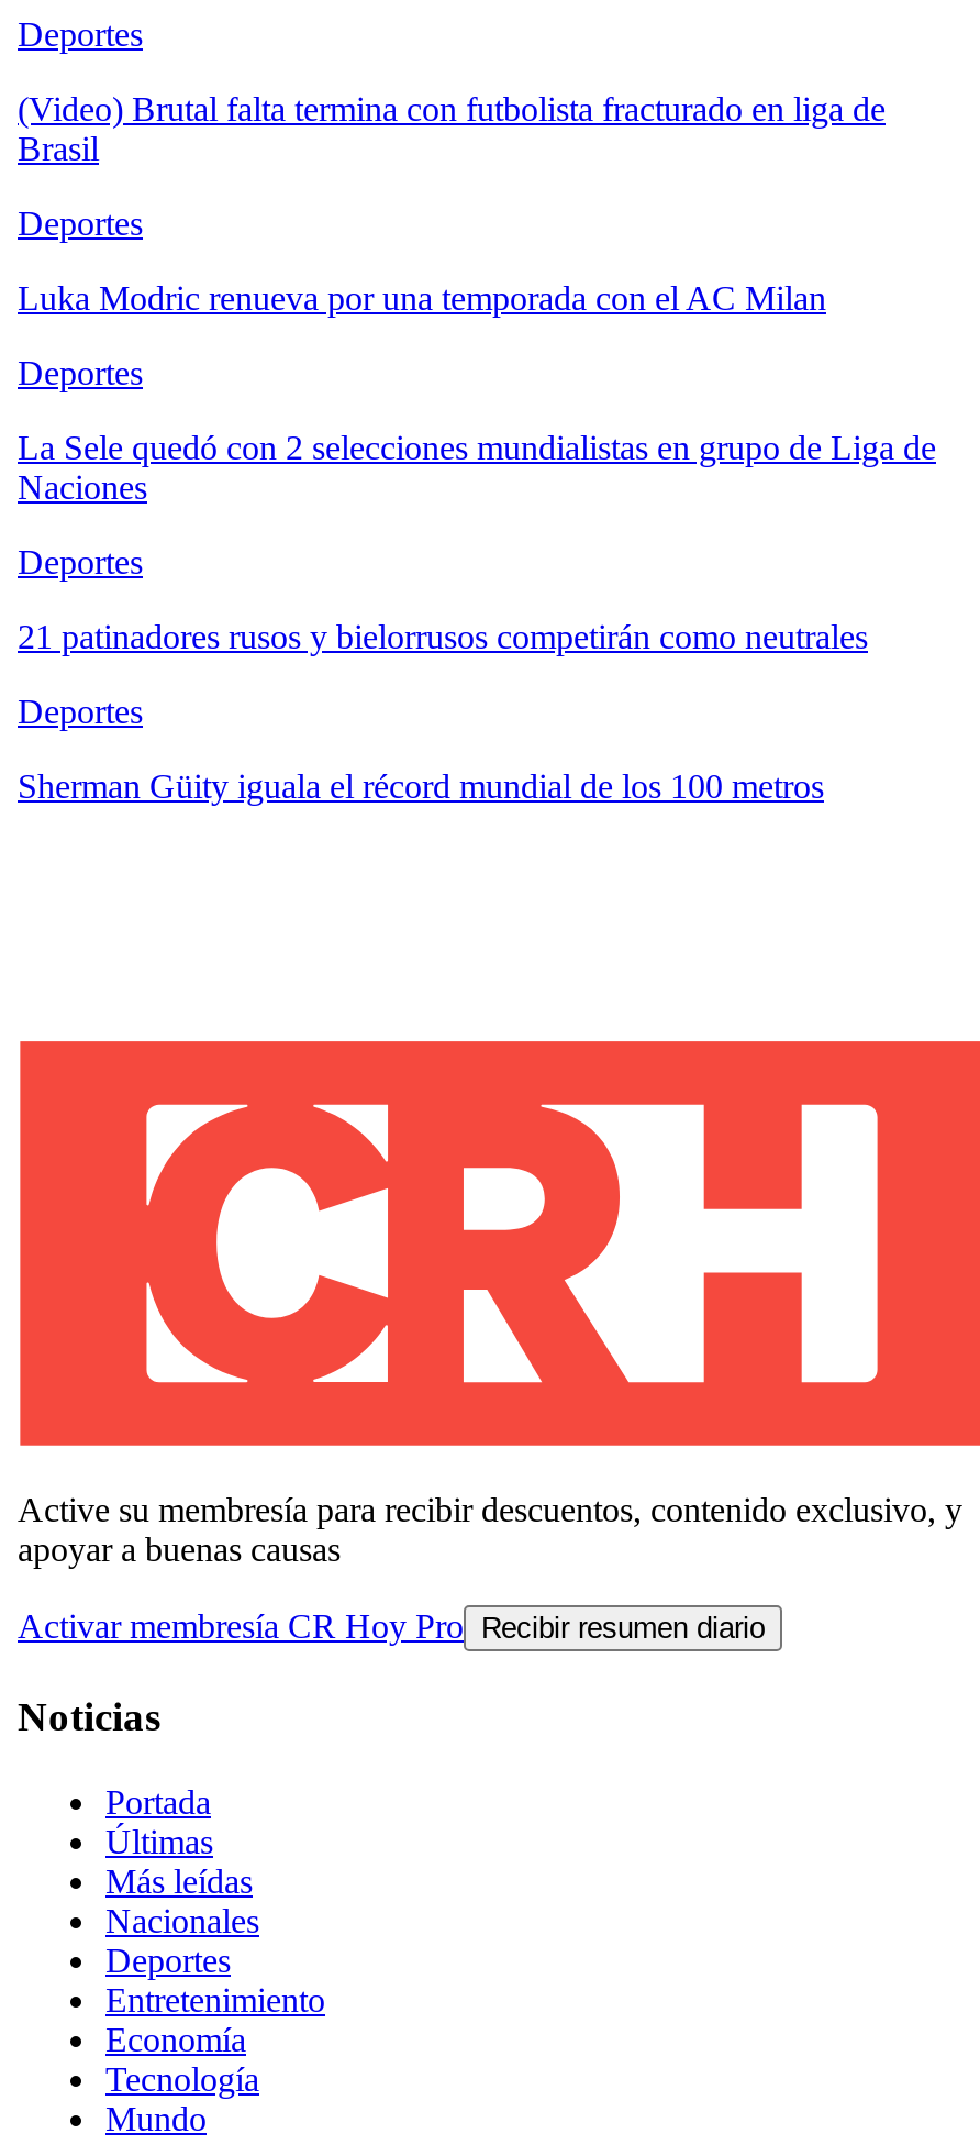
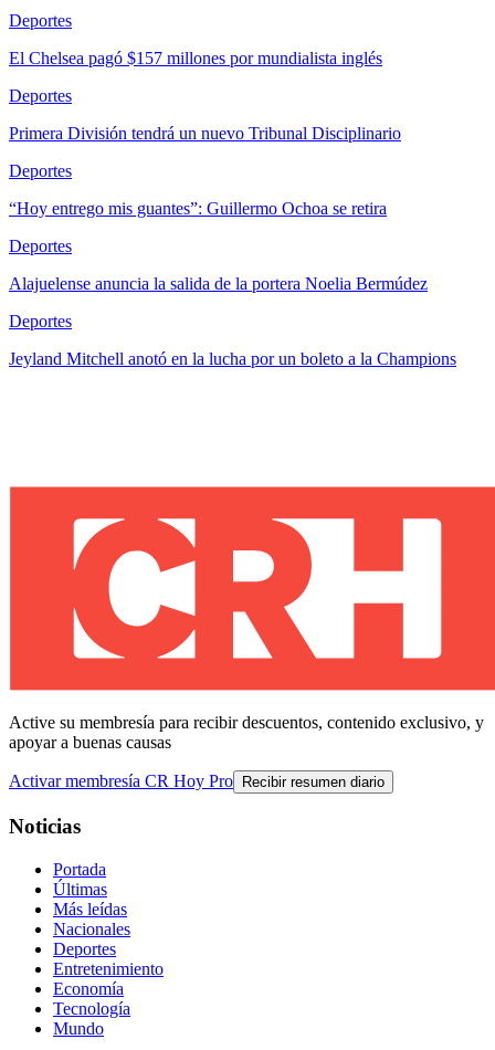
- (Video) Brutal falta termina con futbolista fracturado en liga de
- Brasil
+ El Chelsea pagó $157 millones por mundialista inglés

- Luka Modric renueva por una temporada con el AC Milan
+ Primera División tendrá un nuevo Tribunal Disciplinario

- La Sele quedó con 2 selecciones mundialistas en grupo de Liga de
- Naciones
+ “Hoy entrego mis guantes”: Guillermo Ochoa se retira

- 21 patinadores rusos y bielorrusos competirán como neutrales
+ Alajuelense anuncia la salida de la portera Noelia Bermúdez

- Sherman Güity iguala el récord mundial de los 100 metros
+ Jeyland Mitchell anotó en la lucha por un boleto a la Champions
